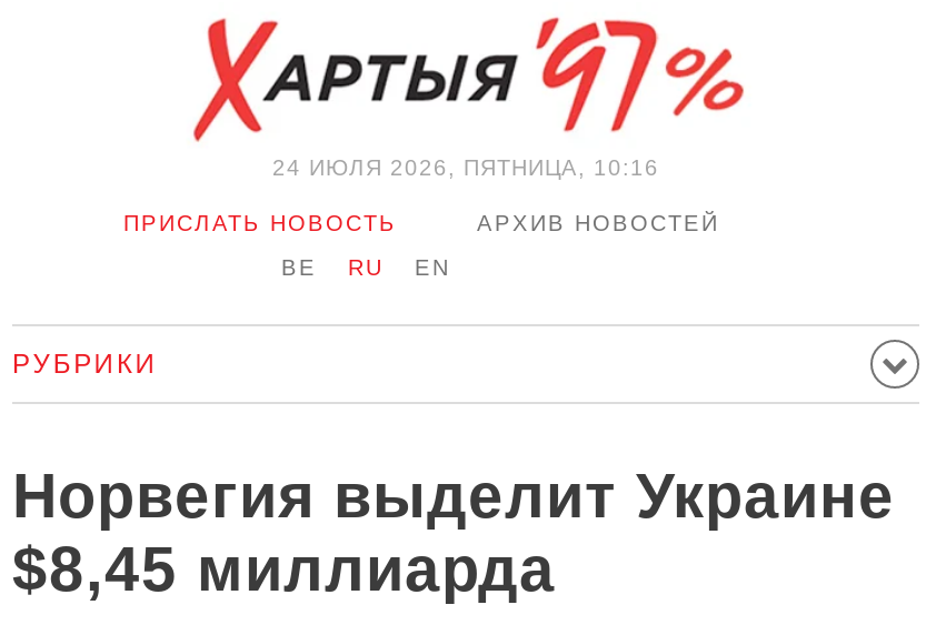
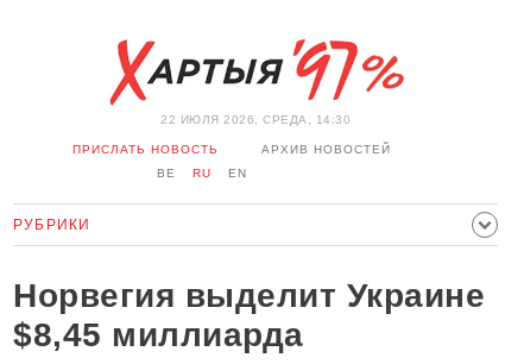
- 24 ИЮЛЯ 2026, ПЯТНИЦА, 10:16
+ 22 ИЮЛЯ 2026, СРЕДА, 14:30
